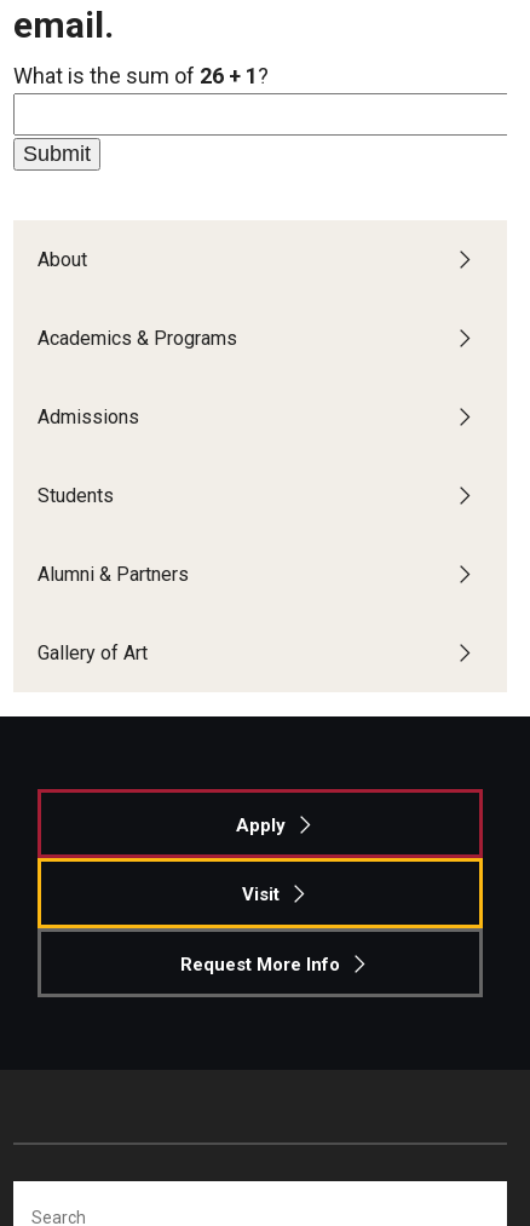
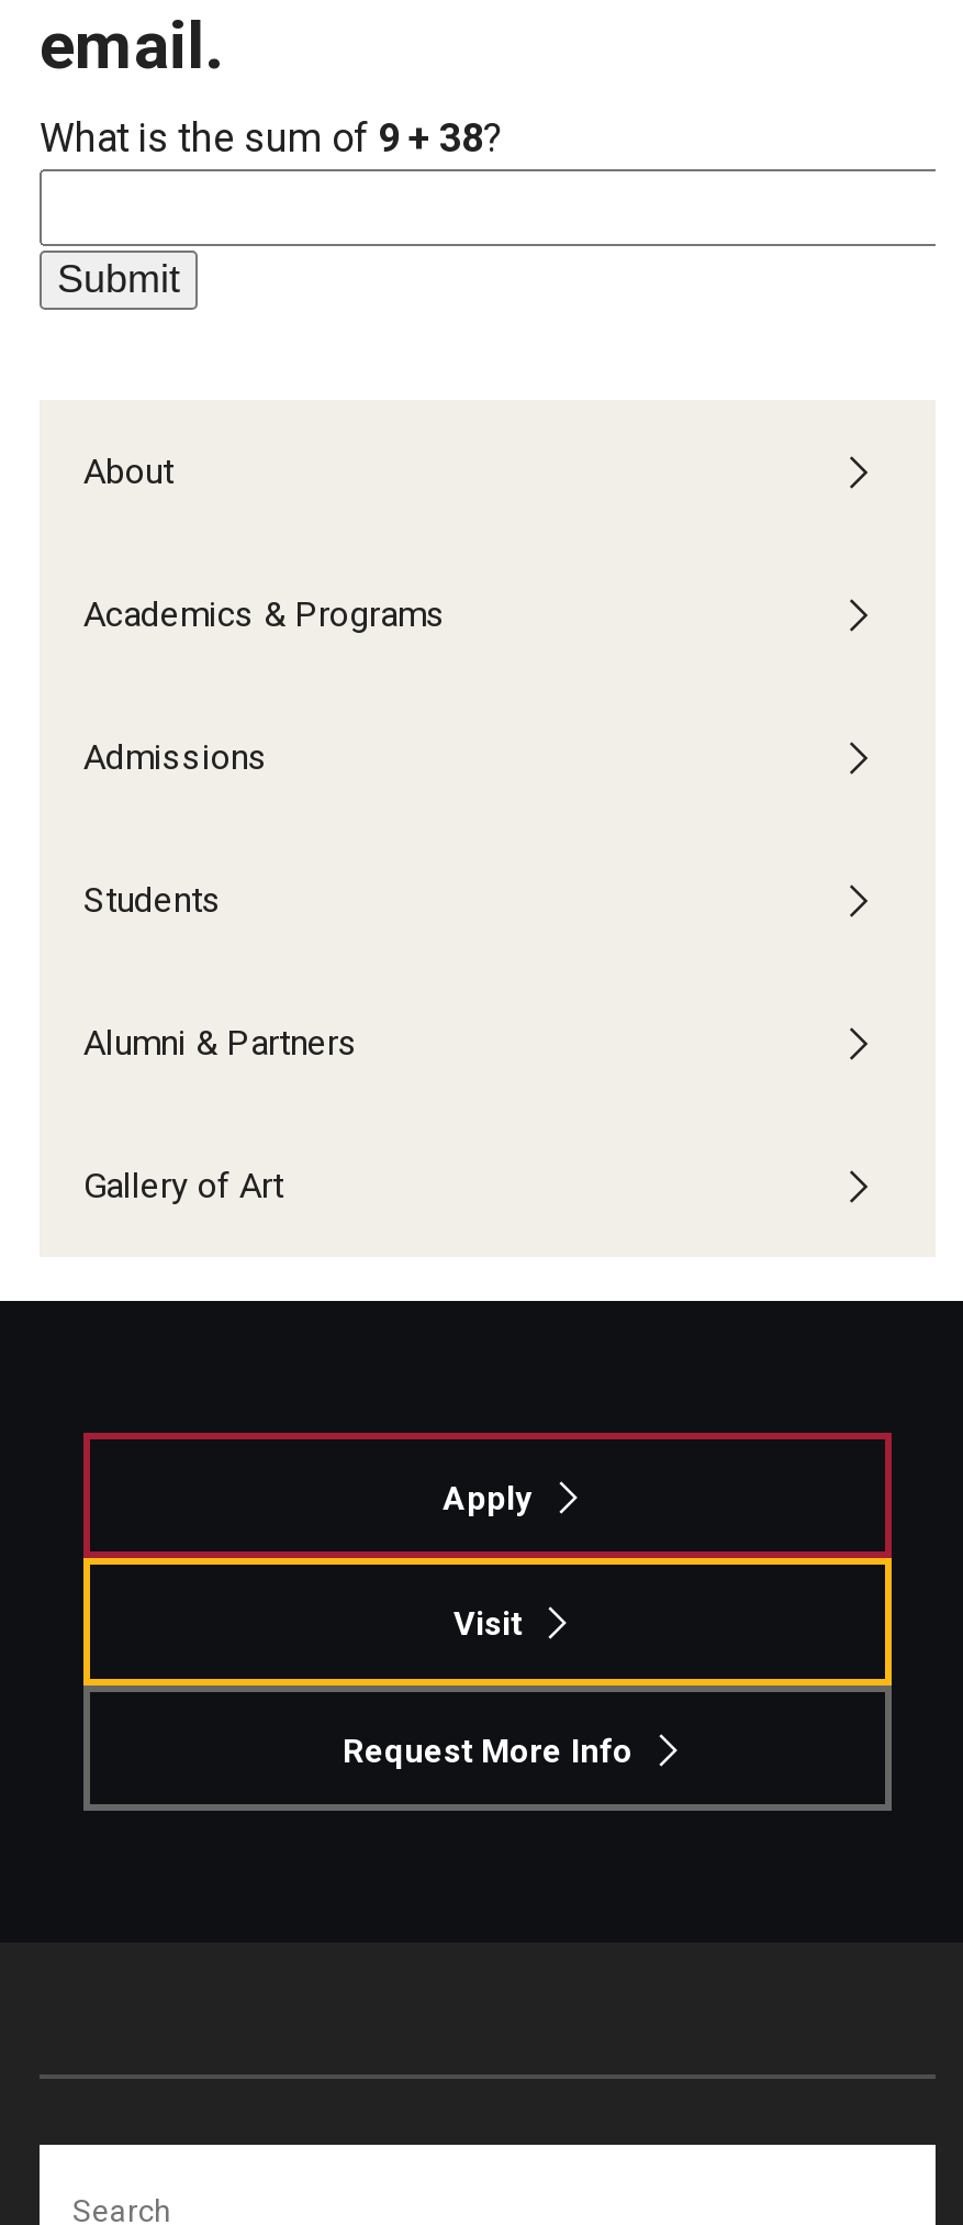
- What is the sum of 26 + 1?
+ What is the sum of 9 + 38?
